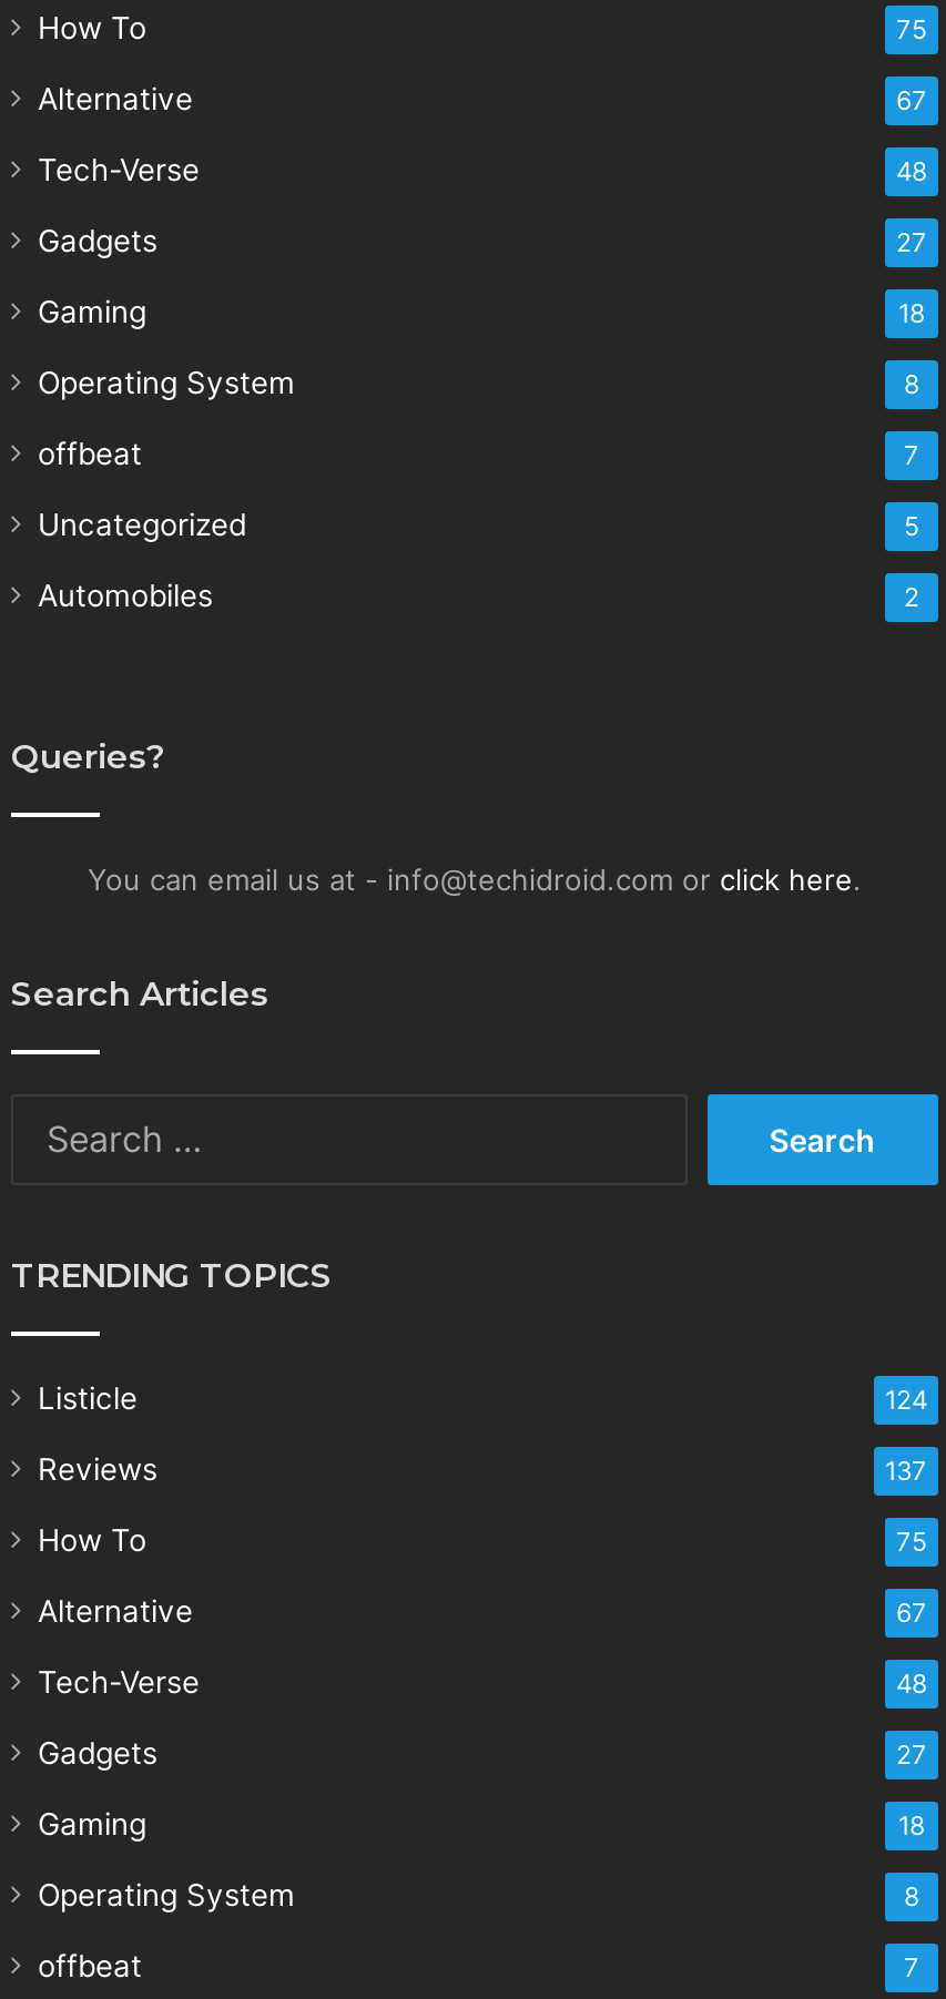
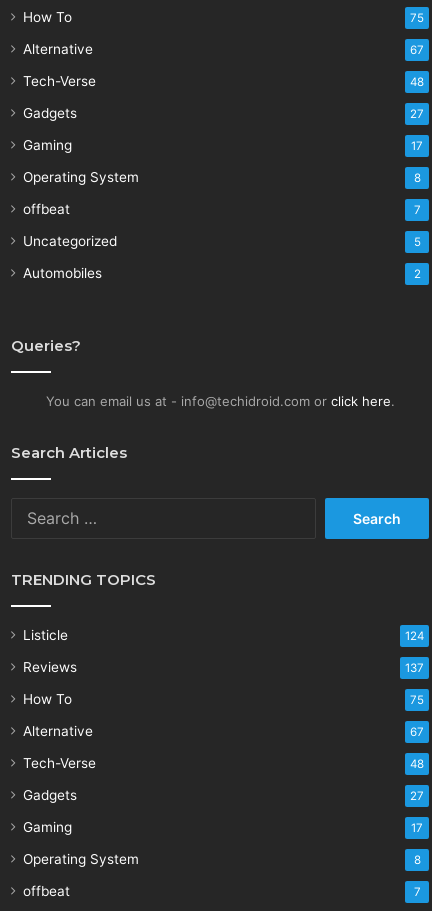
- 18
+ 17

- 18
+ 17
